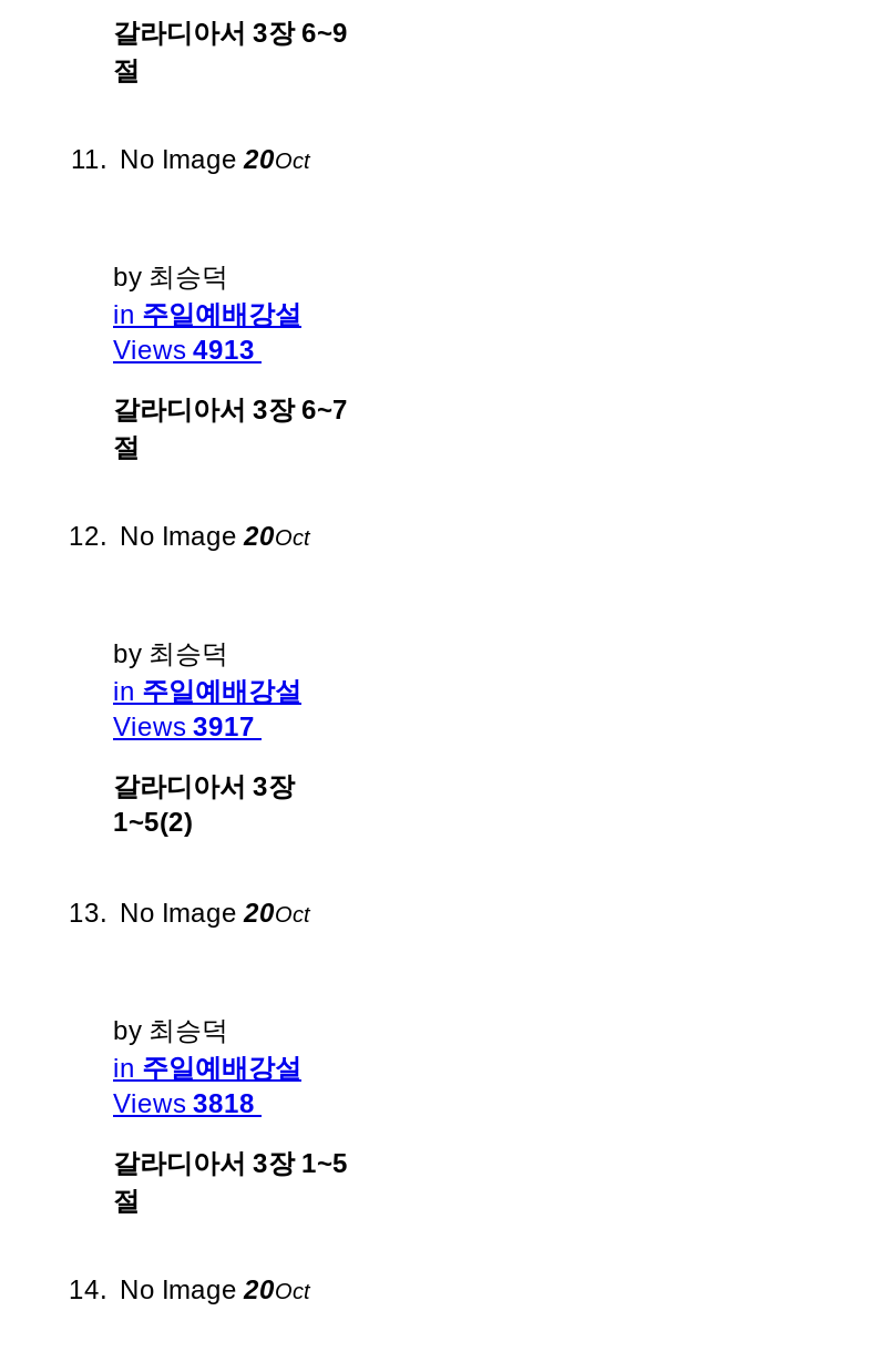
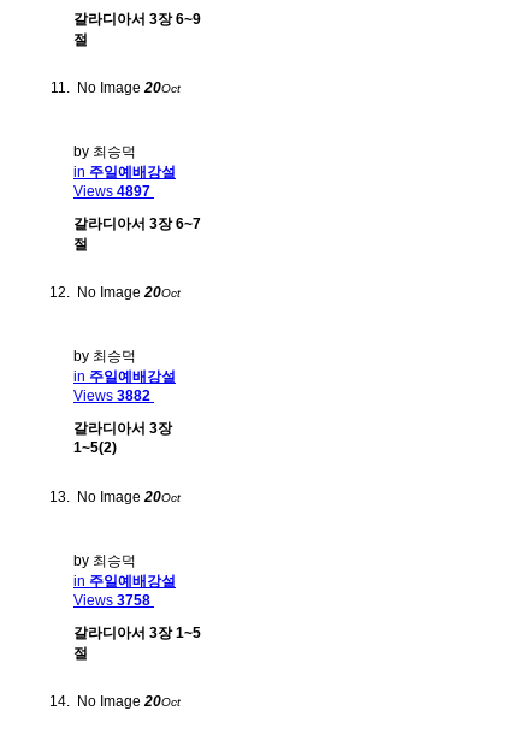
- Views 4913
+ Views 4897

- Views 3917
+ Views 3882

- Views 3818
+ Views 3758
